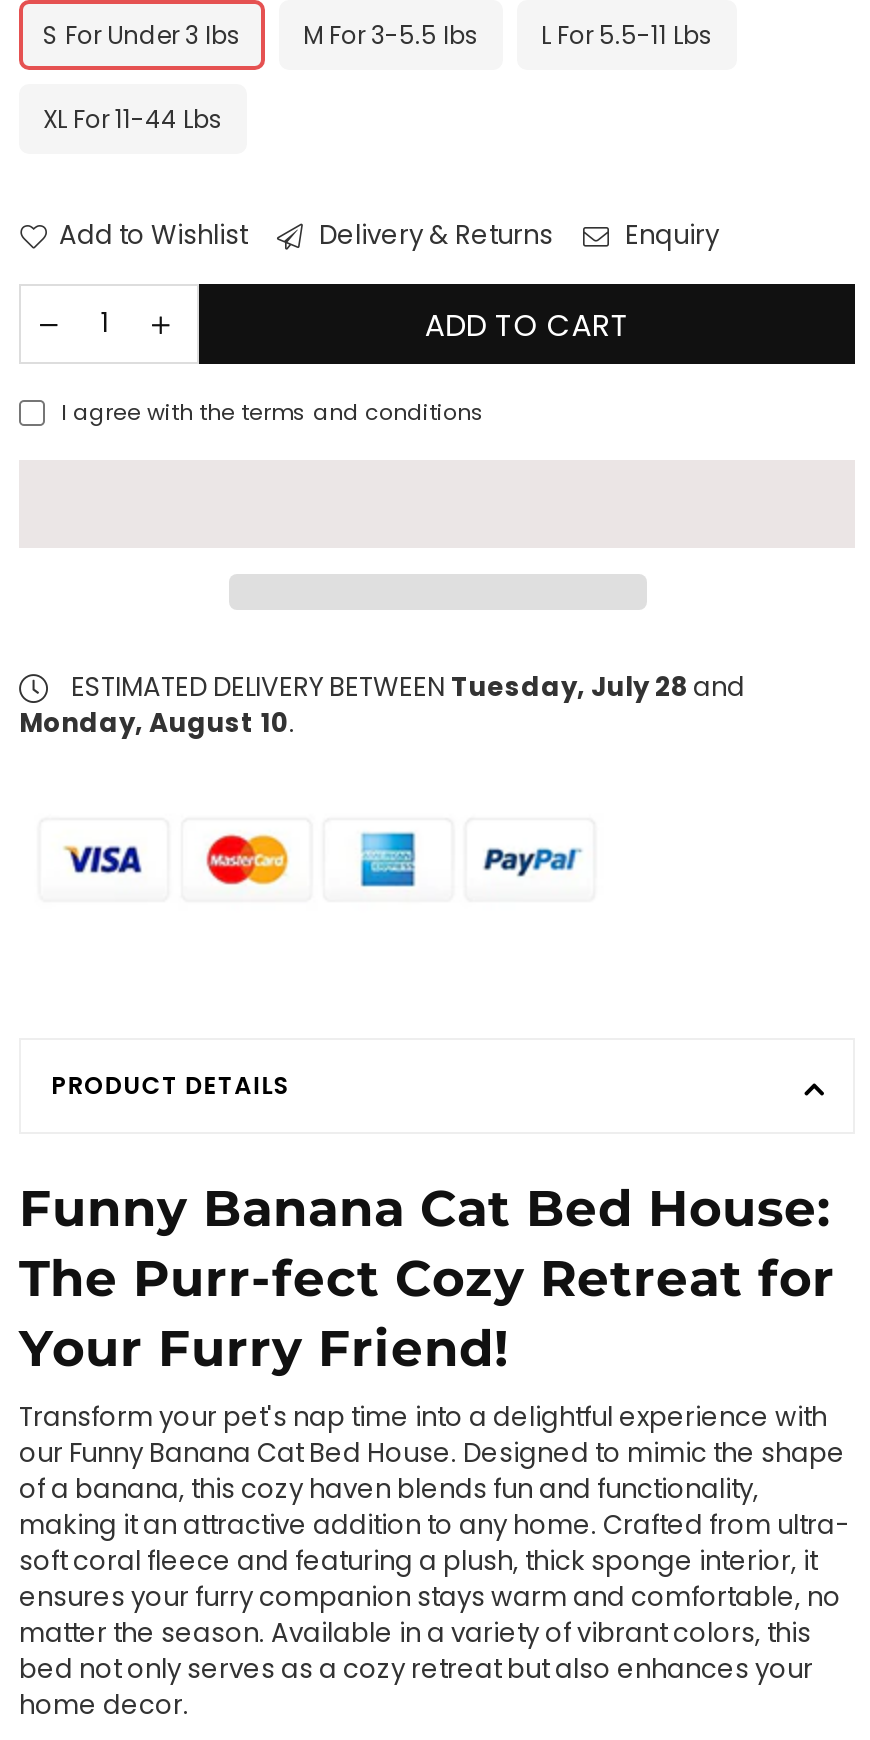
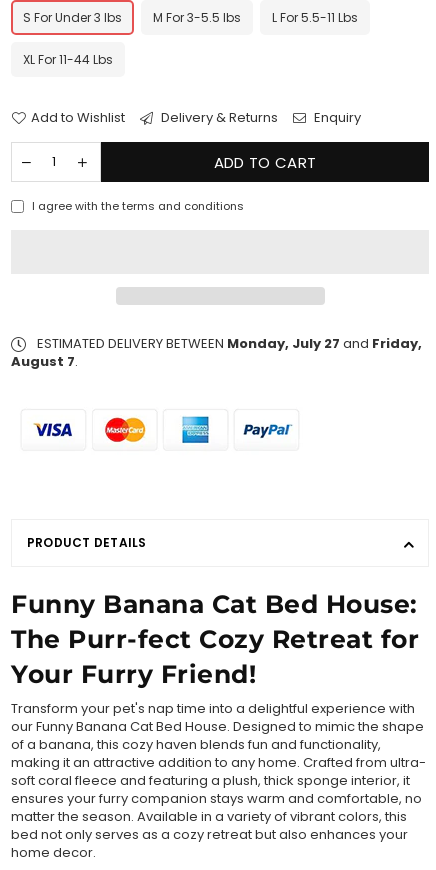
- ESTIMATED DELIVERY BETWEEN Tuesday, July 28 and
- Monday, August 10.
+ ESTIMATED DELIVERY BETWEEN Monday, July 27 and Friday,
+ August 7.
